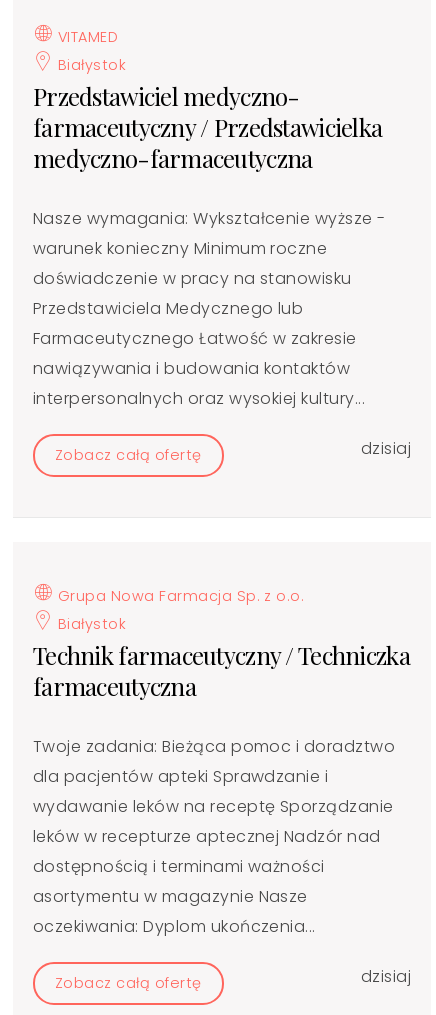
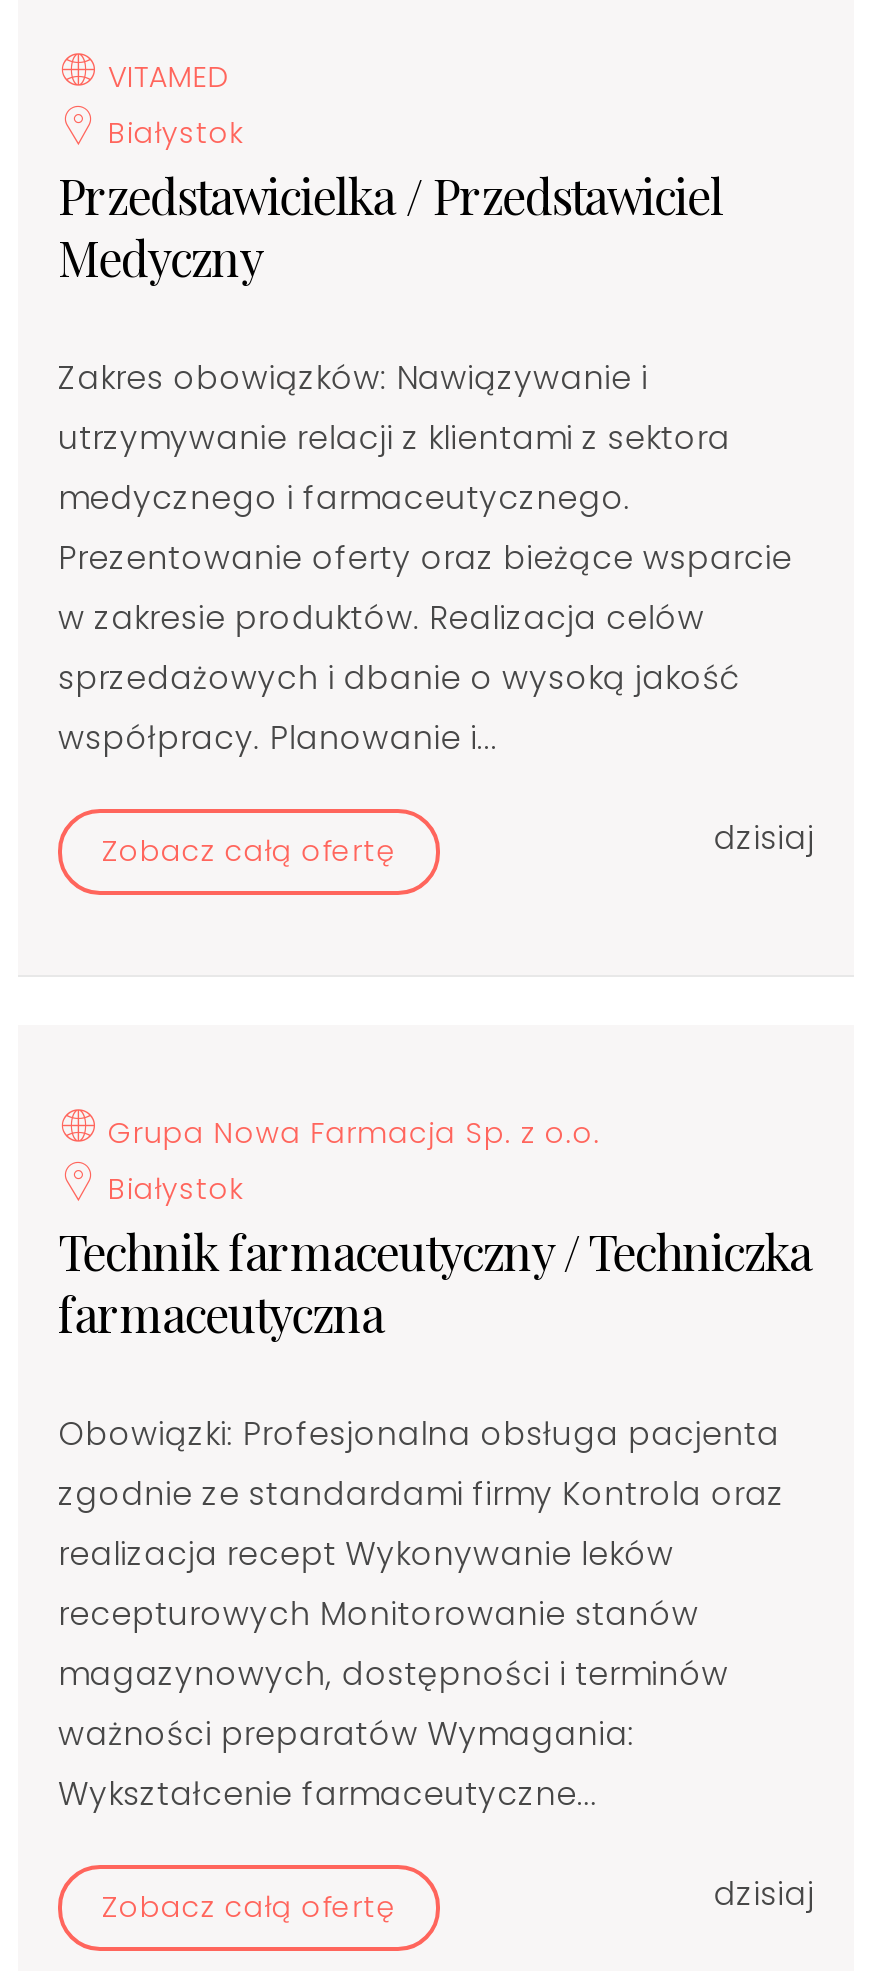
- Przedstawiciel medyczno-
- farmaceutyczny / Przedstawicielka
- medyczno-farmaceutyczna
+ Przedstawicielka / Przedstawiciel
+ Medyczny

- Nasze wymagania: Wykształcenie wyższe -
- warunek konieczny Minimum roczne
- doświadczenie w pracy na stanowisku
- Przedstawiciela Medycznego lub
- Farmaceutycznego Łatwość w zakresie
- nawiązywania i budowania kontaktów
- interpersonalnych oraz wysokiej kultury...
+ Zakres obowiązków: Nawiązywanie i
+ utrzymywanie relacji z klientami z sektora
+ medycznego i farmaceutycznego.
+ Prezentowanie oferty oraz bieżące wsparcie
+ w zakresie produktów. Realizacja celów
+ sprzedażowych i dbanie o wysoką jakość
+ współpracy. Planowanie i...

- Twoje zadania: Bieżąca pomoc i doradztwo
- dla pacjentów apteki Sprawdzanie i
- wydawanie leków na receptę Sporządzanie
- leków w recepturze aptecznej Nadzór nad
- dostępnością i terminami ważności
- asortymentu w magazynie Nasze
- oczekiwania: Dyplom ukończenia...
+ Obowiązki: Profesjonalna obsługa pacjenta
+ zgodnie ze standardami firmy Kontrola oraz
+ realizacja recept Wykonywanie leków
+ recepturowych Monitorowanie stanów
+ magazynowych, dostępności i terminów
+ ważności preparatów Wymagania:
+ Wykształcenie farmaceutyczne...
